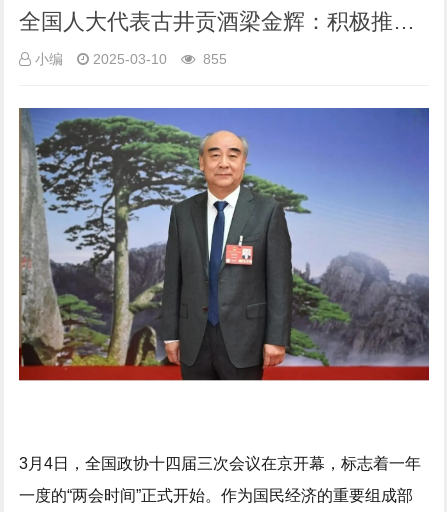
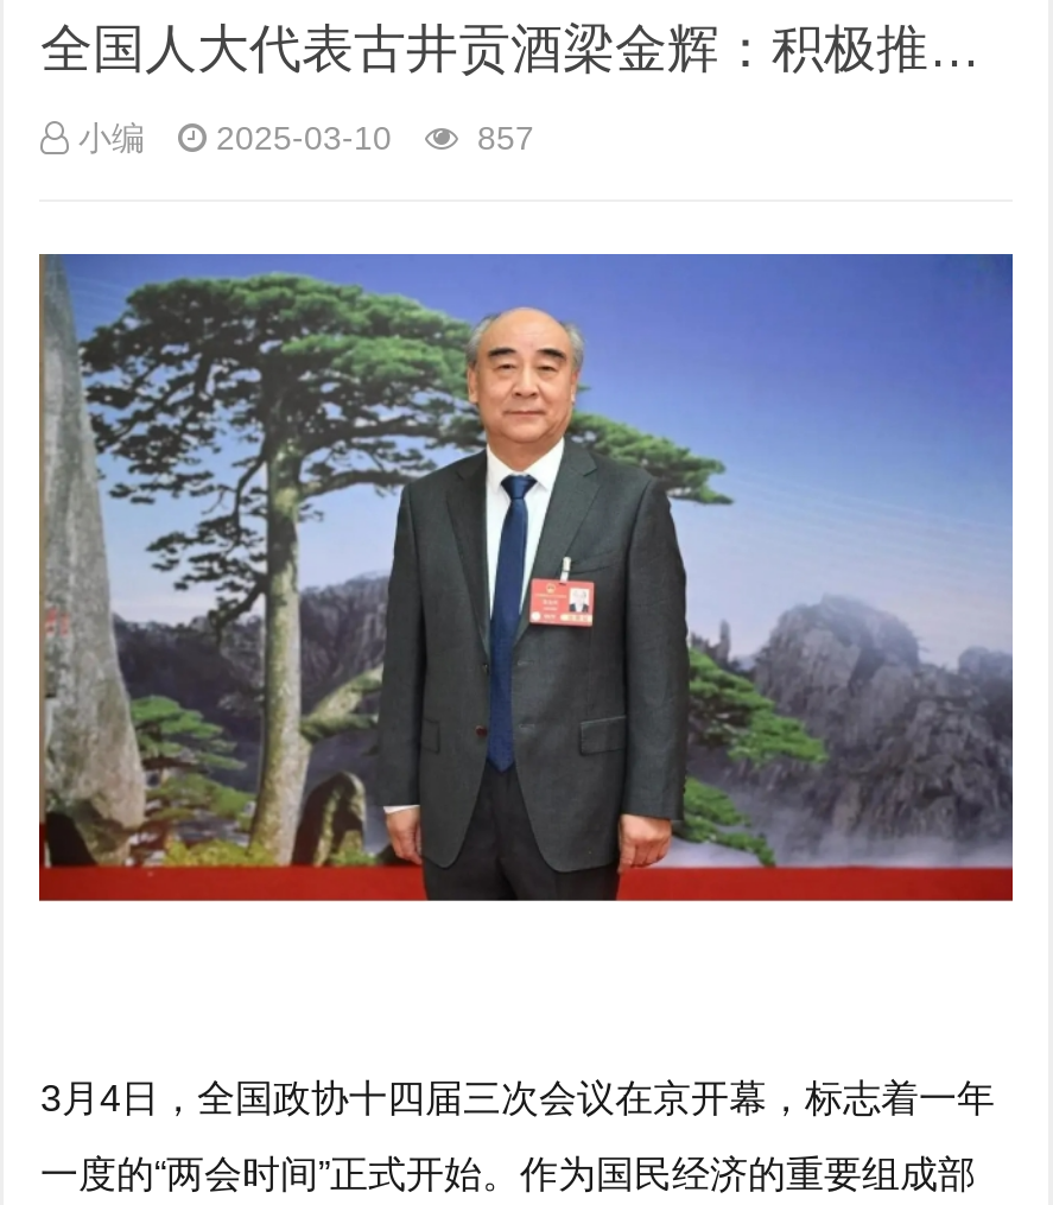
- 855
+ 857
